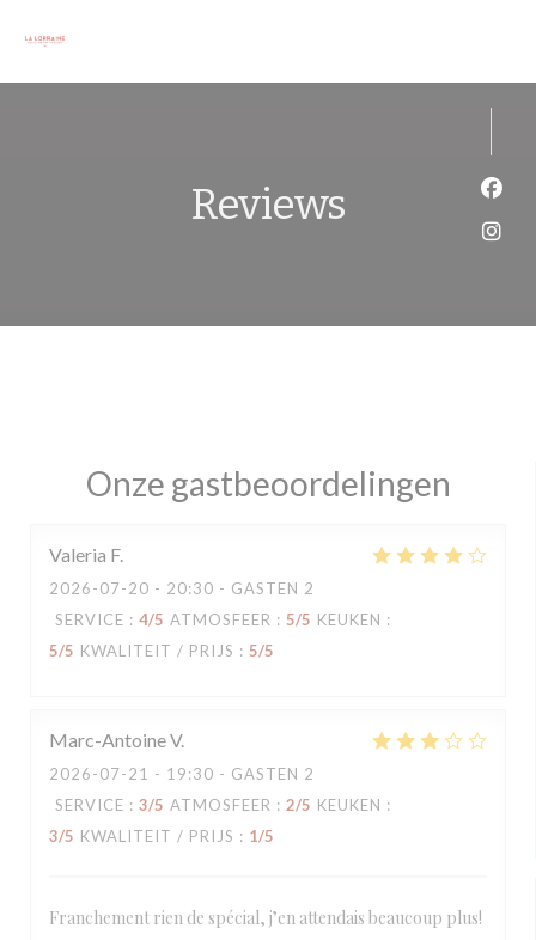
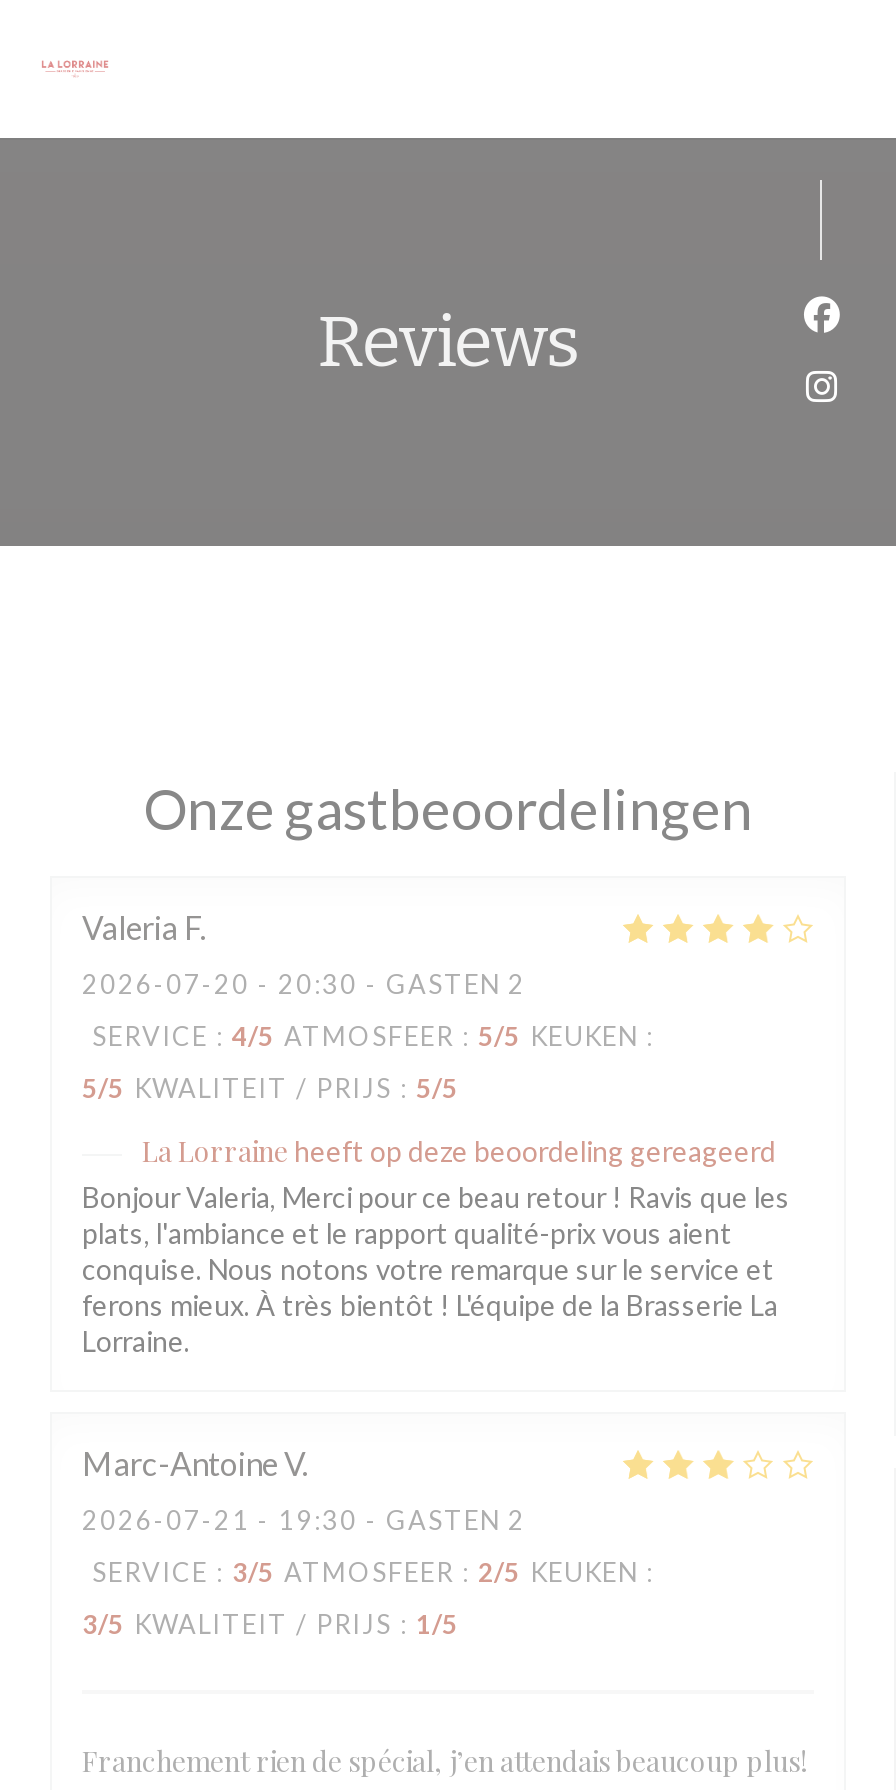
+ La Lorraine heeft op deze beoordeling gereageerd
+ Bonjour Valeria, Merci pour ce beau retour ! Ravis que les
+ plats, l'ambiance et le rapport qualité-prix vous aient
+ conquise. Nous notons votre remarque sur le service et
+ ferons mieux. À très bientôt ! L'équipe de la Brasserie La
+ Lorraine.
